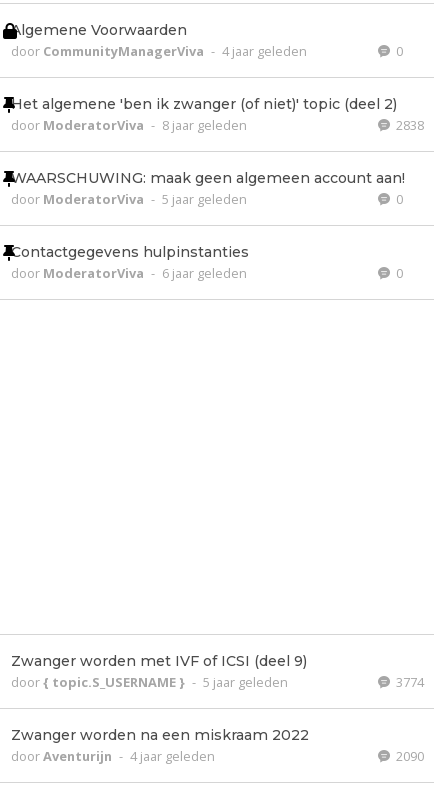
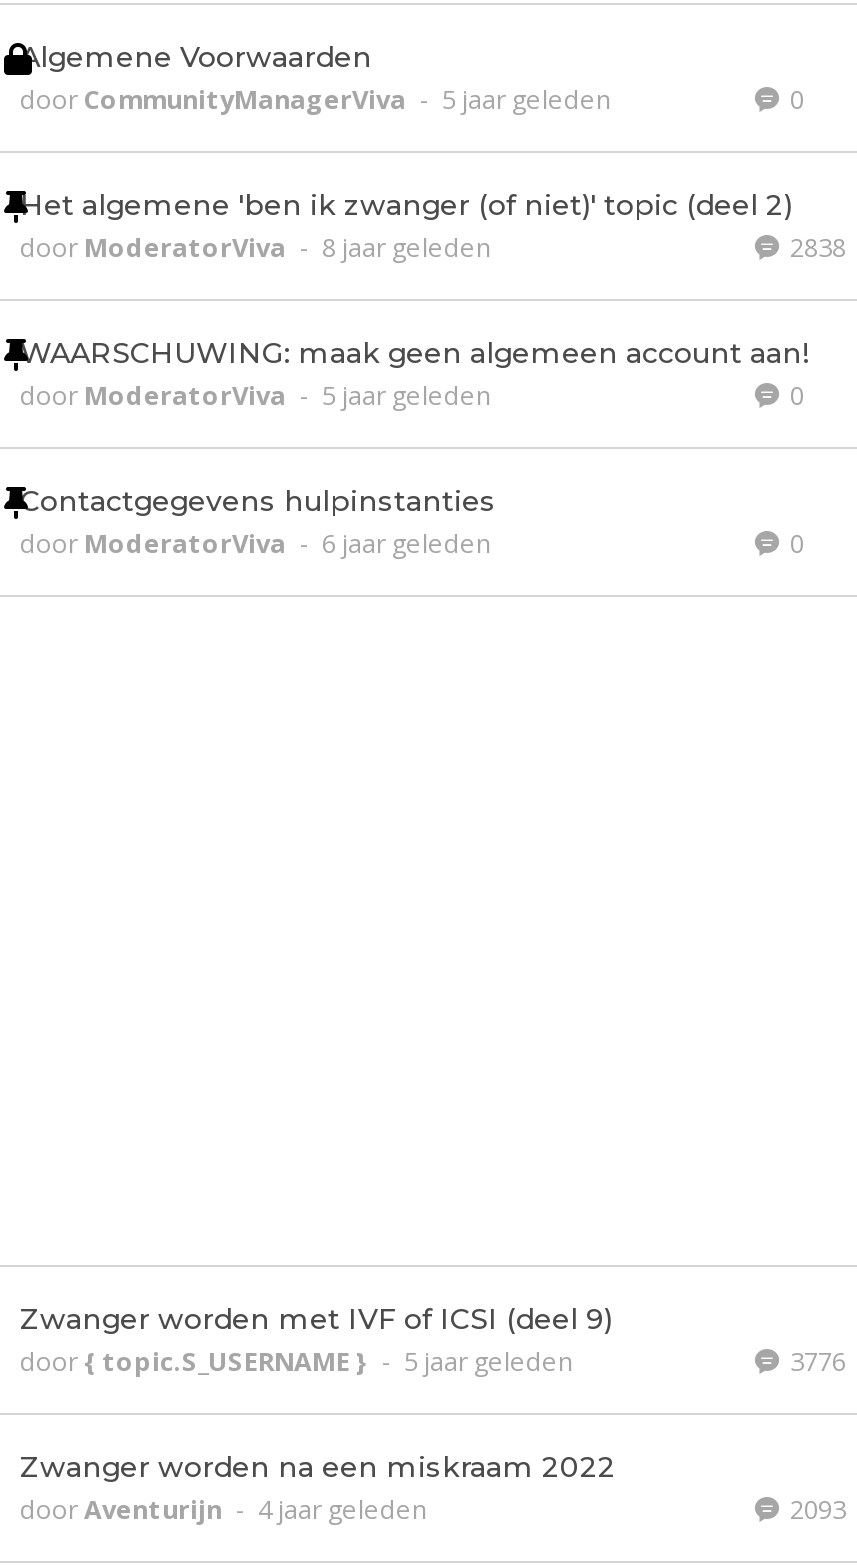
- door CommunityManagerViva - 4 jaar geleden
+ door CommunityManagerViva - 5 jaar geleden

- 3774
+ 3776

- 2090
+ 2093
